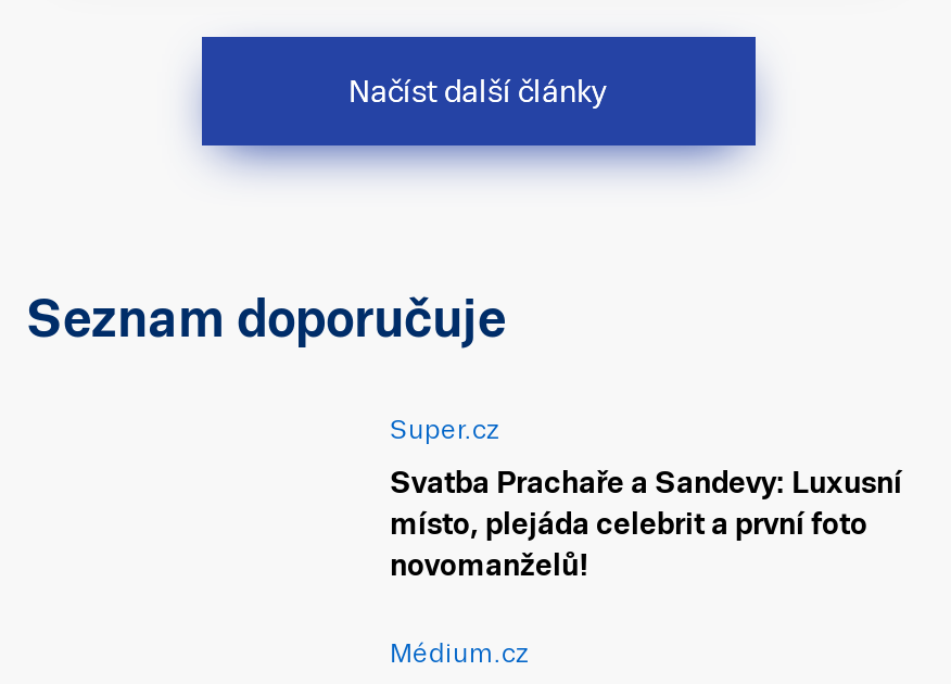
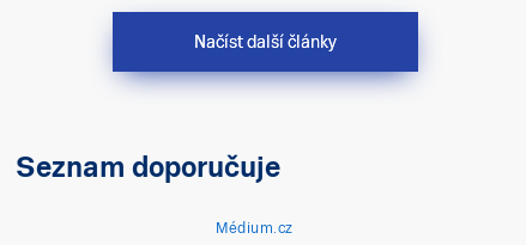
- Super.cz
- Svatba Prachaře a Sandevy: Luxusní
- místo, plejáda celebrit a první foto
- novomanželů!
